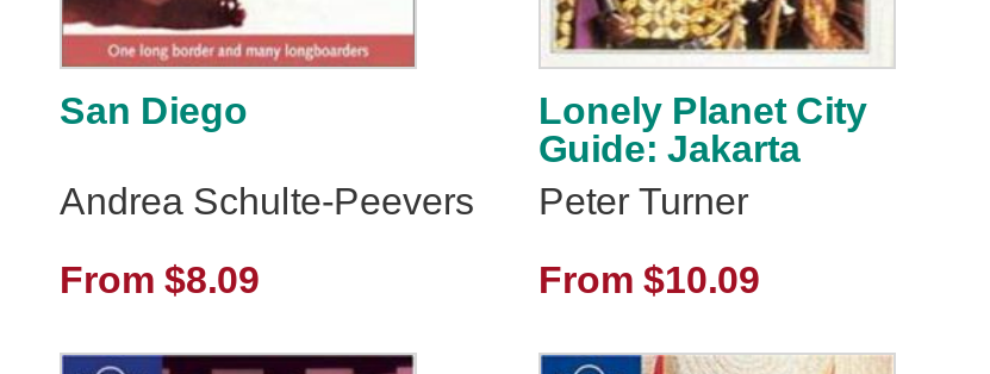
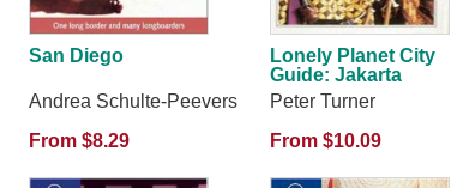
- From $8.09
+ From $8.29
